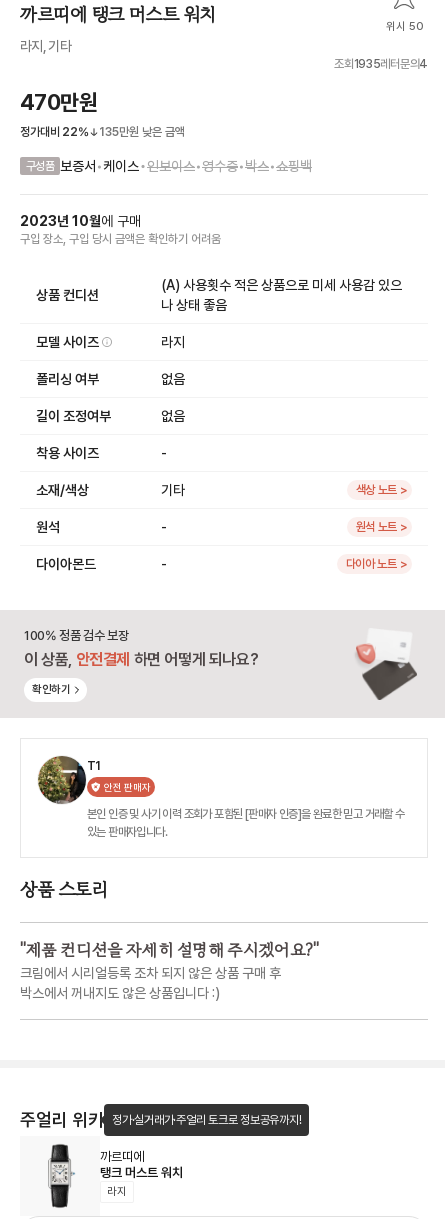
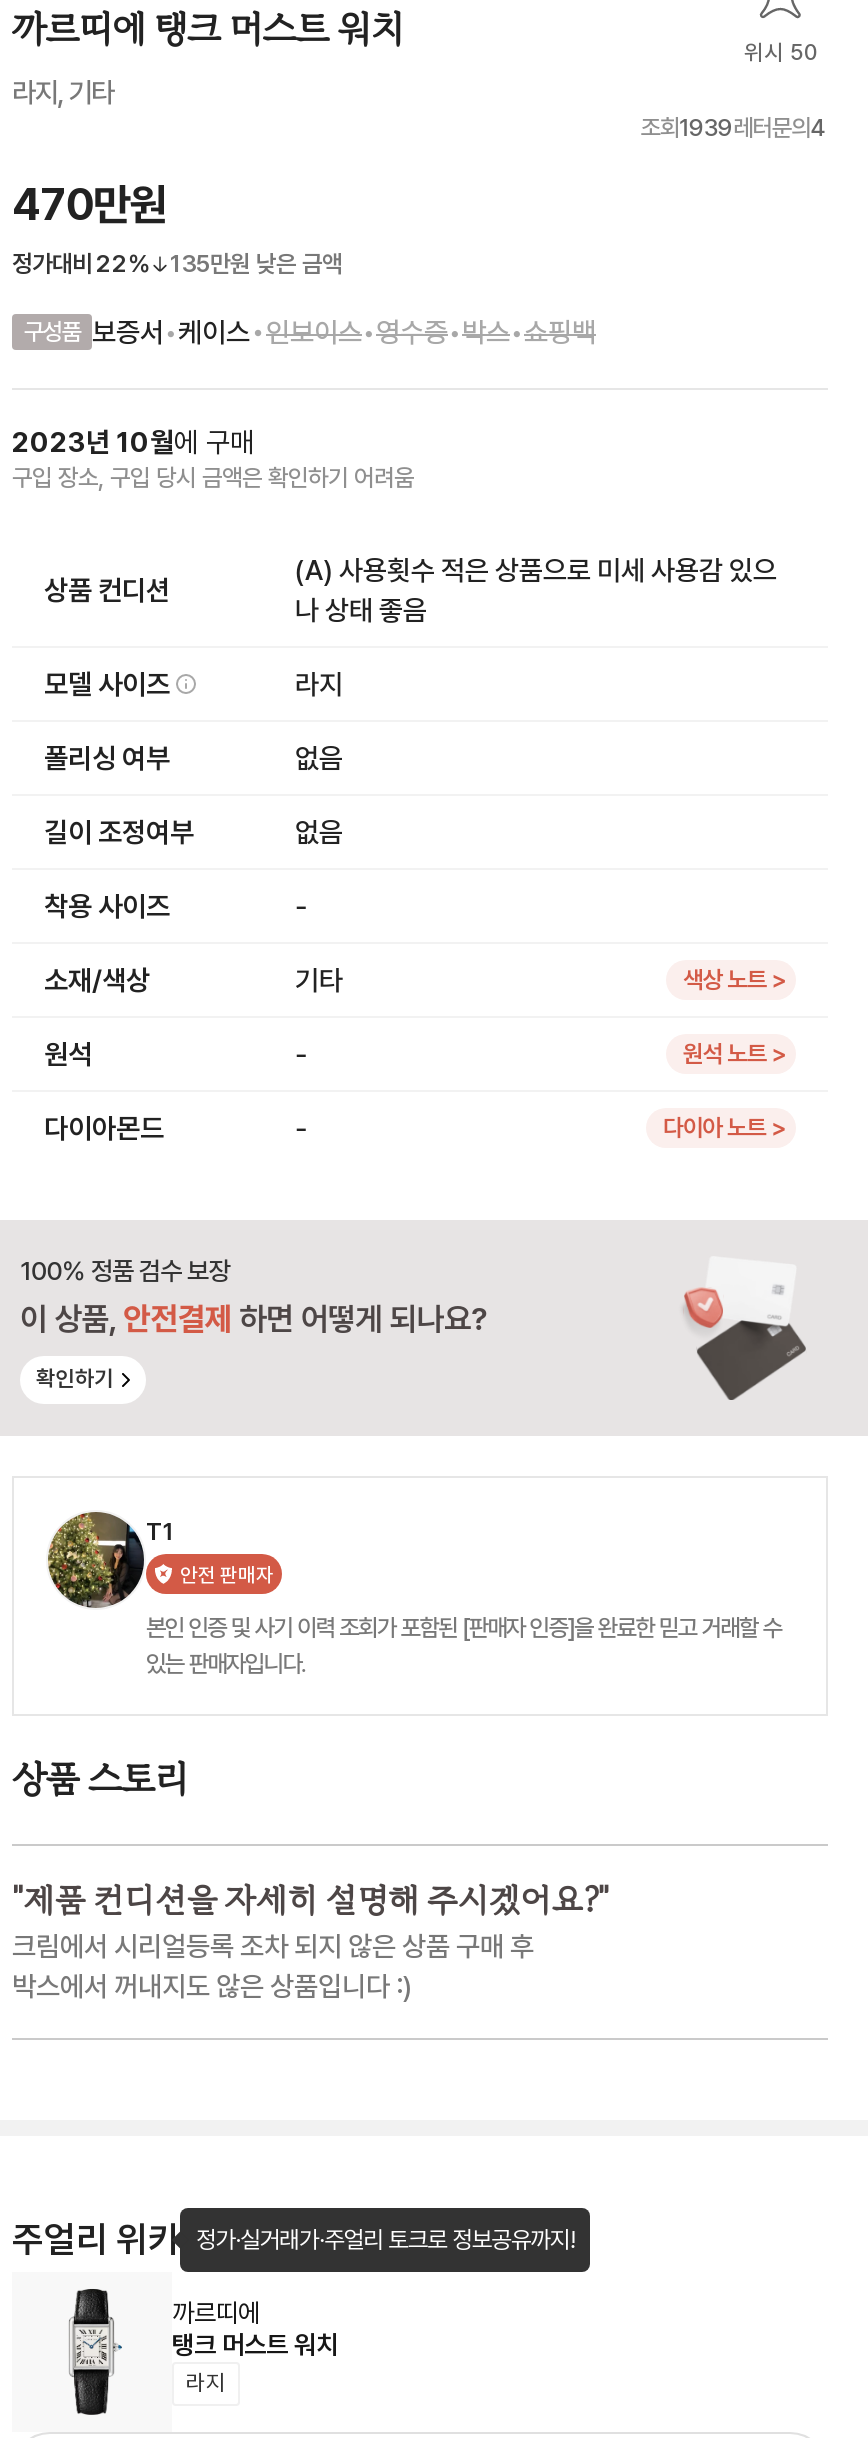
- 조회1935레터문의4
+ 조회1939레터문의4
